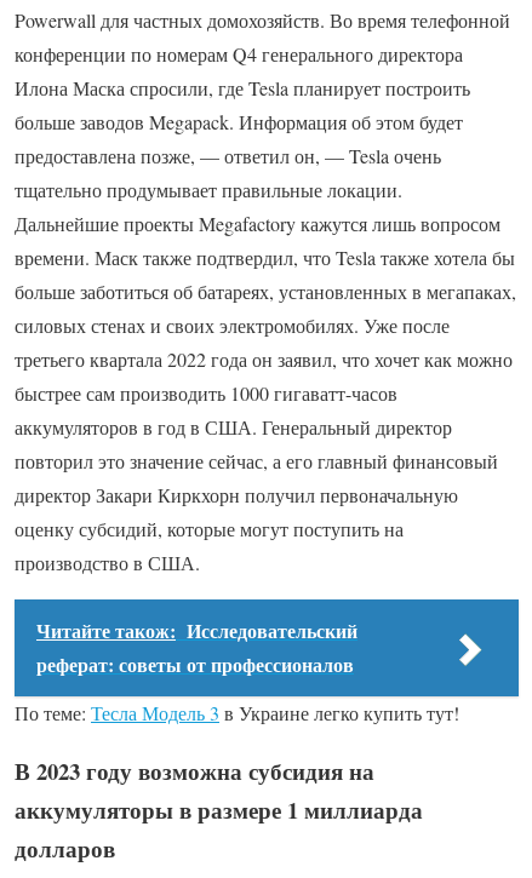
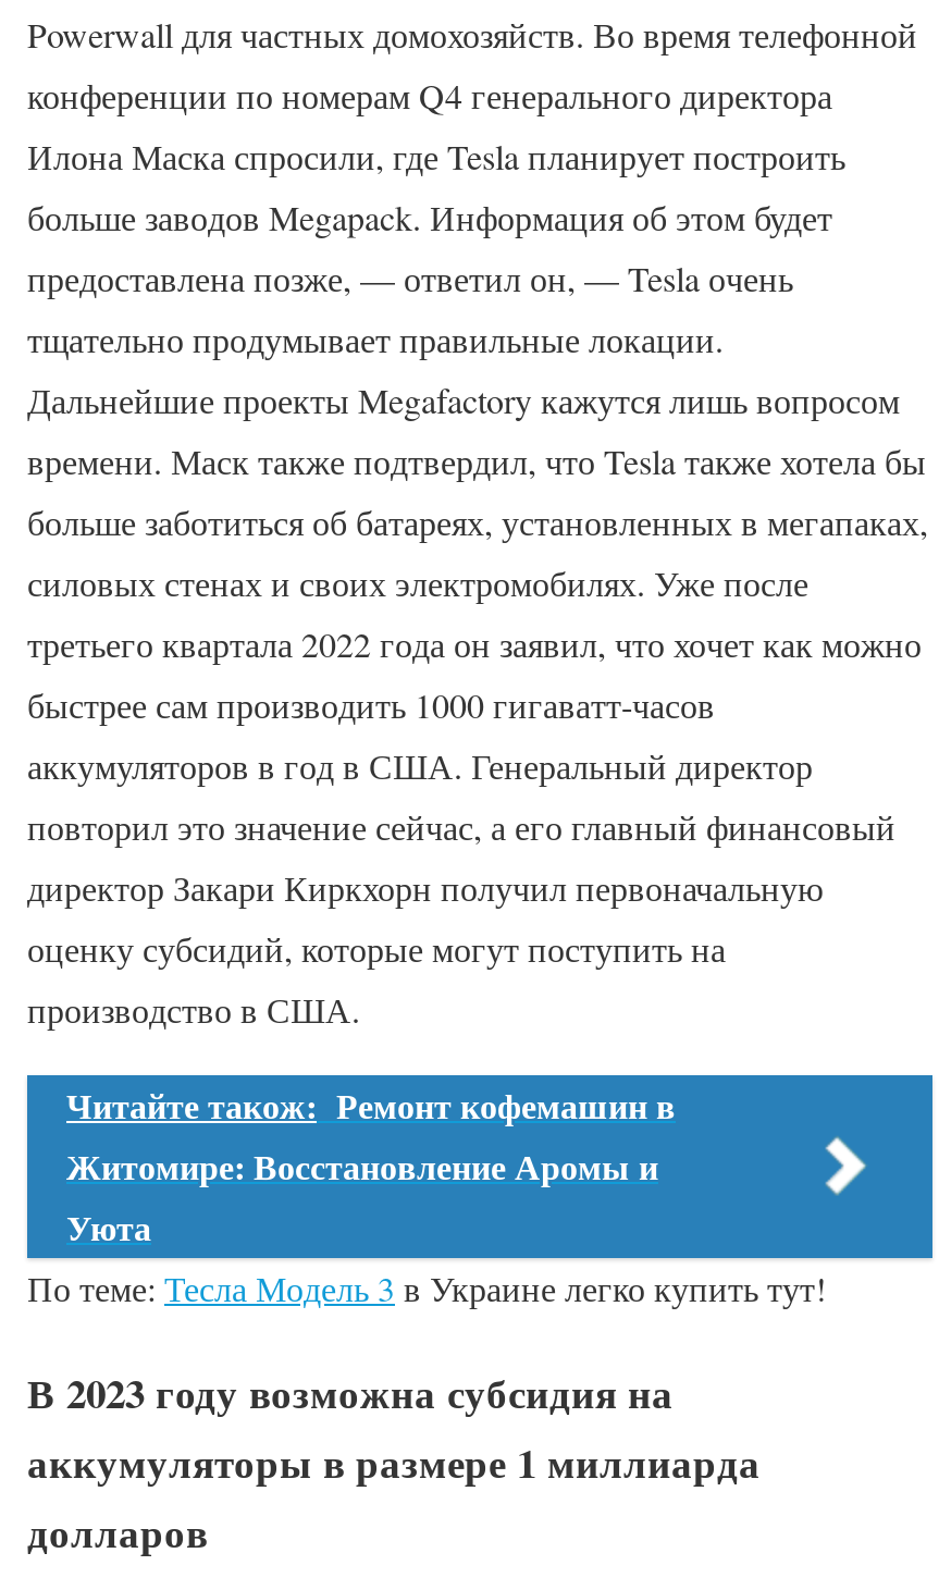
- Читайте також: Исследовательский
- реферат: советы от профессионалов
+ Читайте також: Ремонт кофемашин в
+ Житомире: Восстановление Аромы и
+ Уюта
